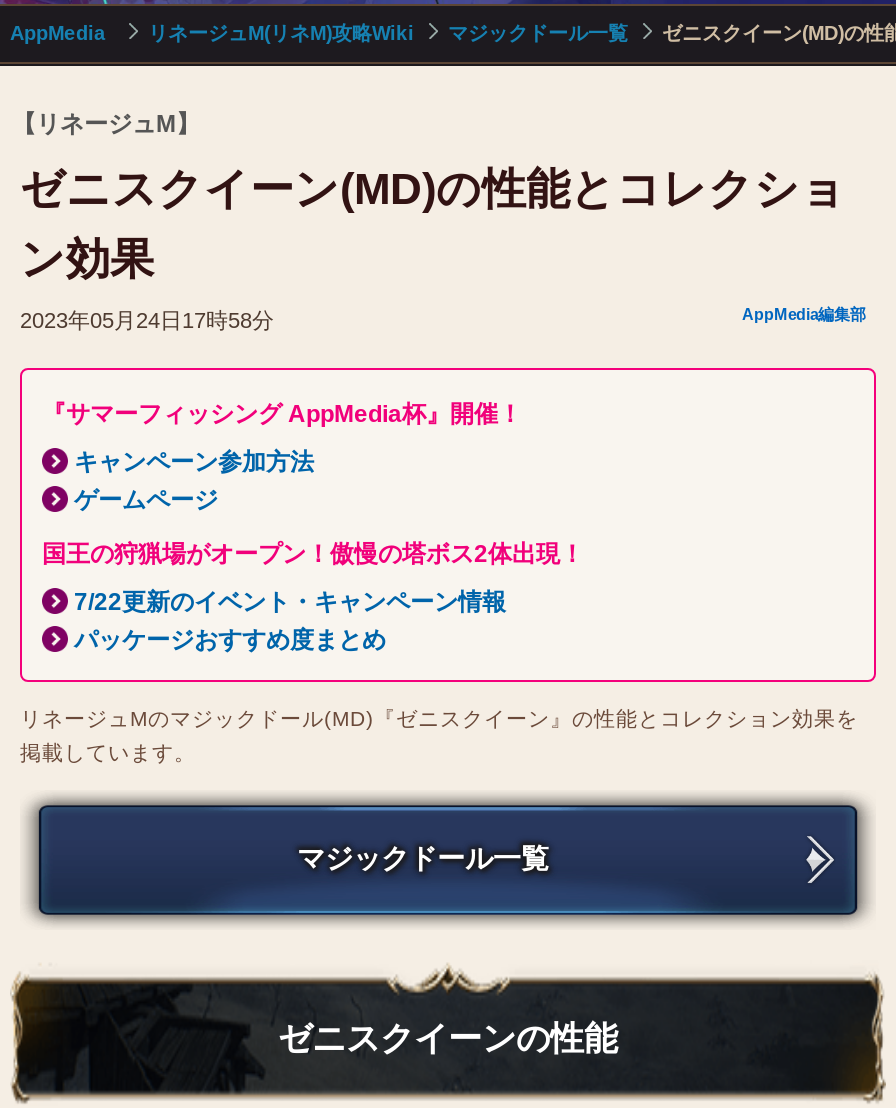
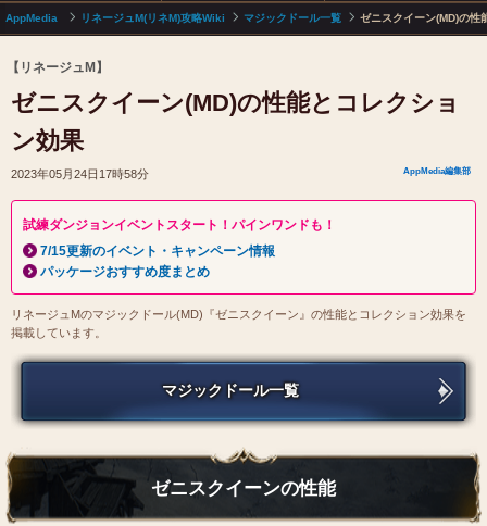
- 『サマーフィッシング AppMedia杯』開催！
- キャンペーン参加方法
- ゲームページ
- 国王の狩猟場がオープン！傲慢の塔ボス2体出現！
- 7/22更新のイベント・キャンペーン情報
+ 試練ダンジョンイベントスタート！パインワンドも！
+ 7/15更新のイベント・キャンペーン情報
